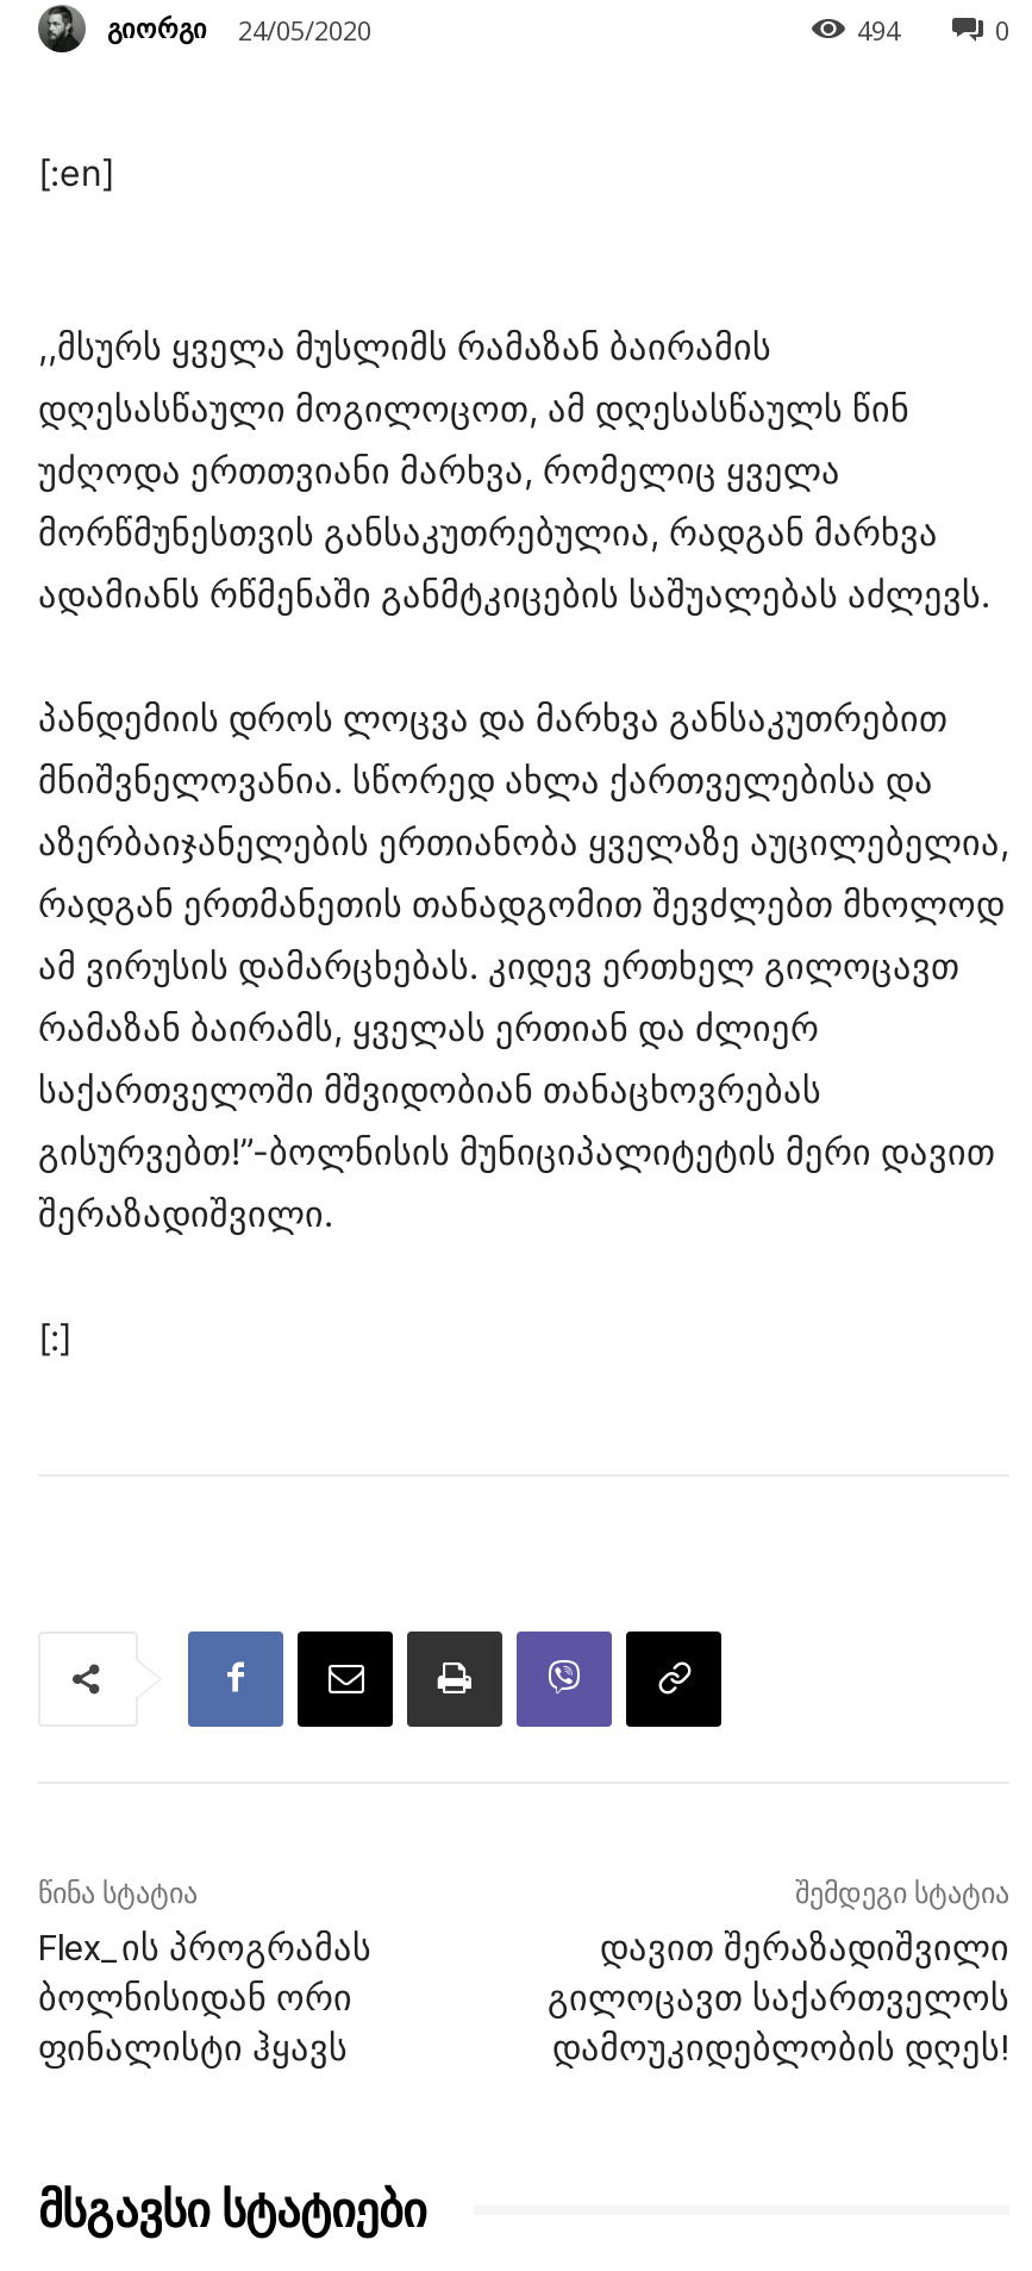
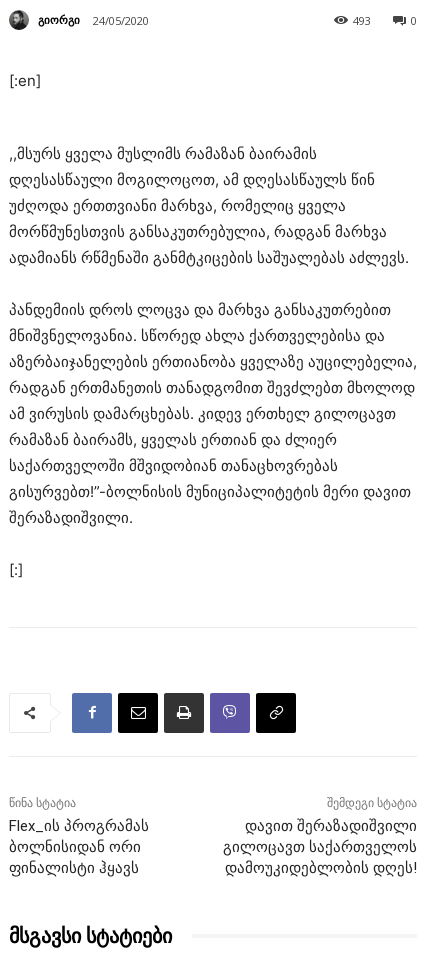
- 494
+ 493
